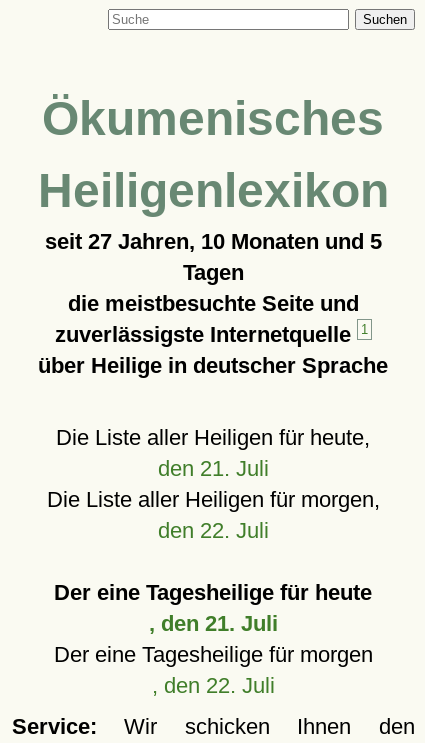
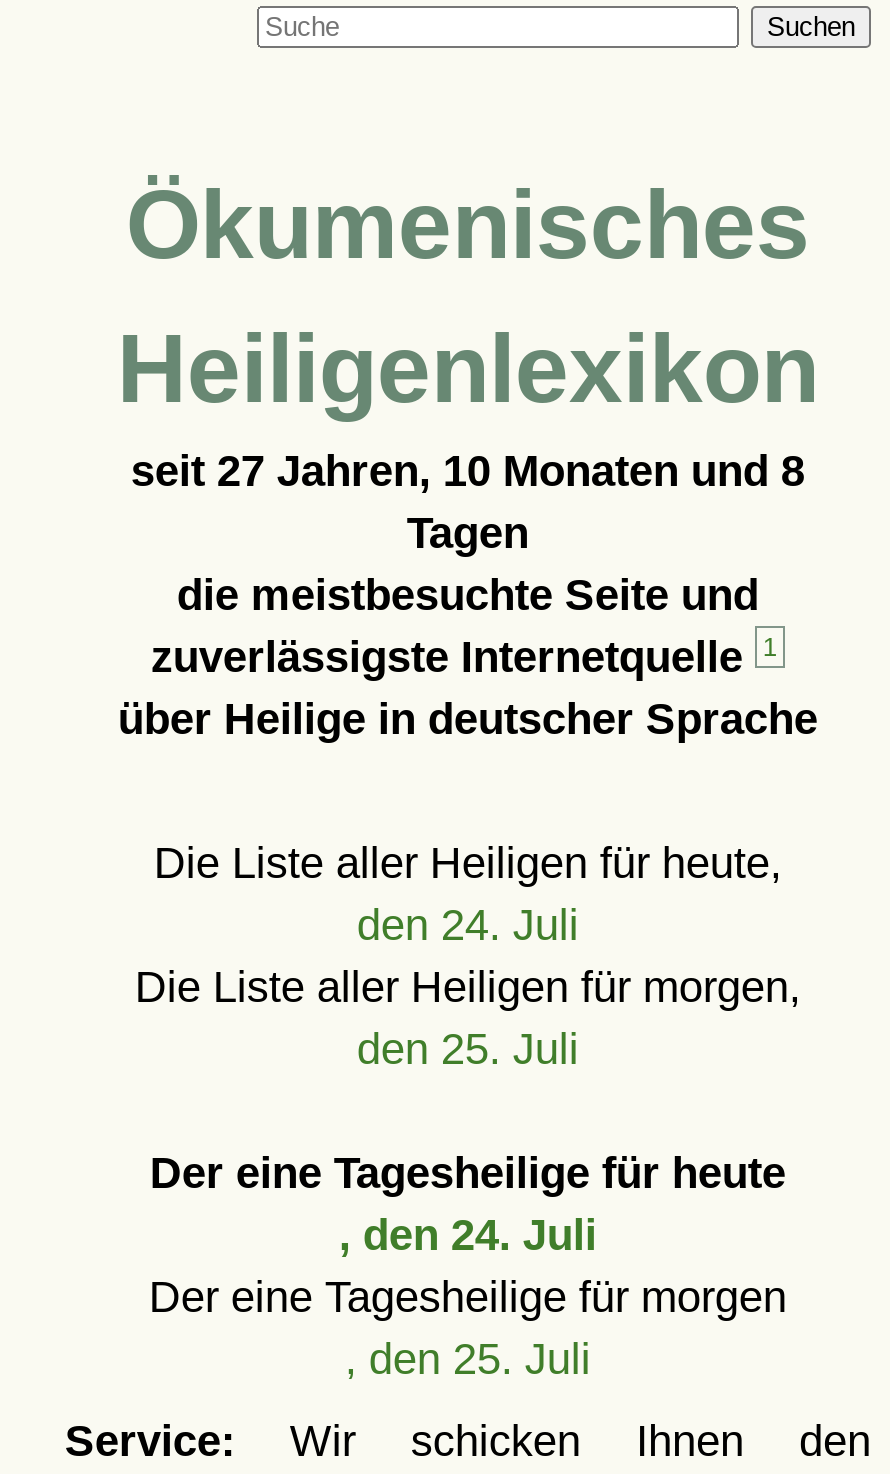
- seit 27 Jahren, 10 Monaten und 5
+ seit 27 Jahren, 10 Monaten und 8

- den 21. Juli
+ den 24. Juli

- den 22. Juli
+ den 25. Juli

- , den 21. Juli
+ , den 24. Juli

- , den 22. Juli
+ , den 25. Juli
